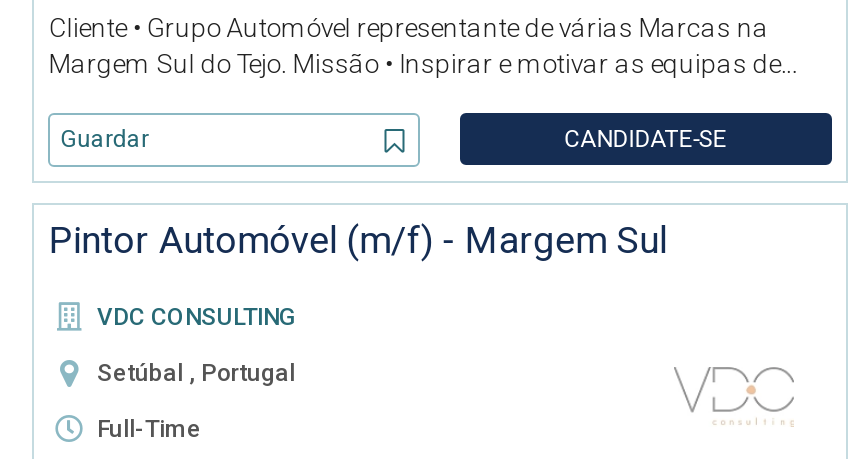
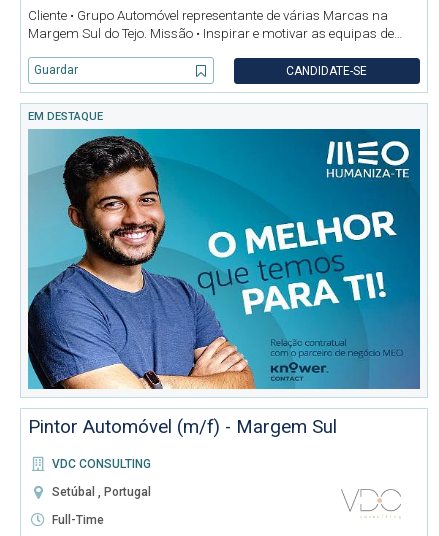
+ [image]

+ EM DESTAQUE
